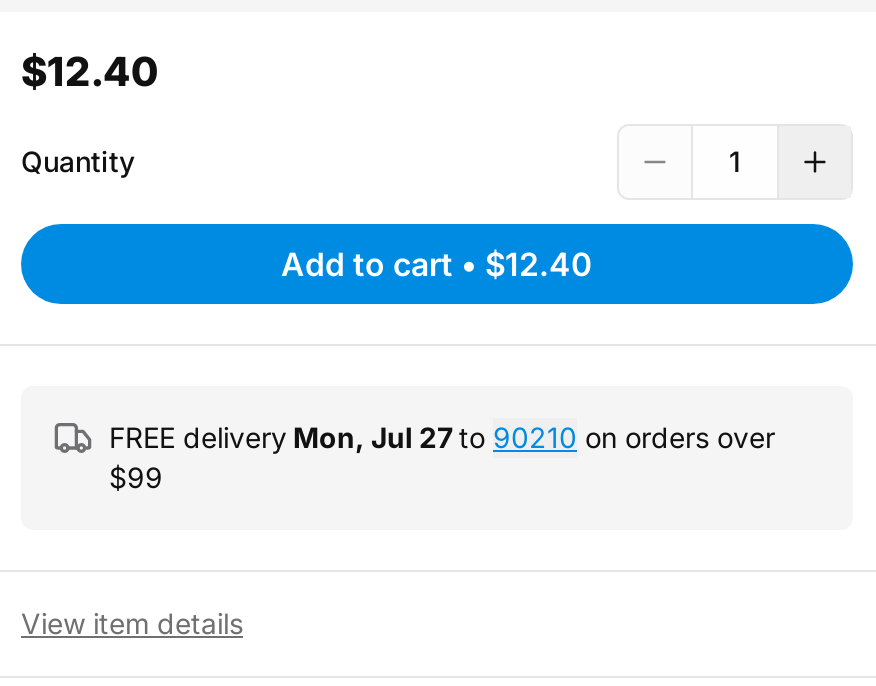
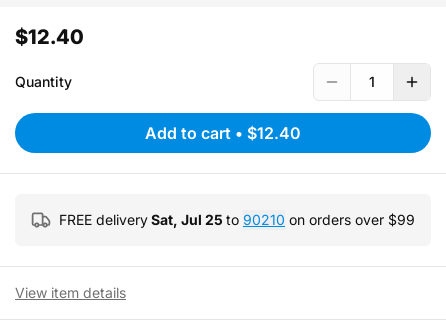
- FREE delivery Mon, Jul 27 to 90210 on orders over
- $99
+ FREE delivery Sat, Jul 25 to 90210 on orders over $99
